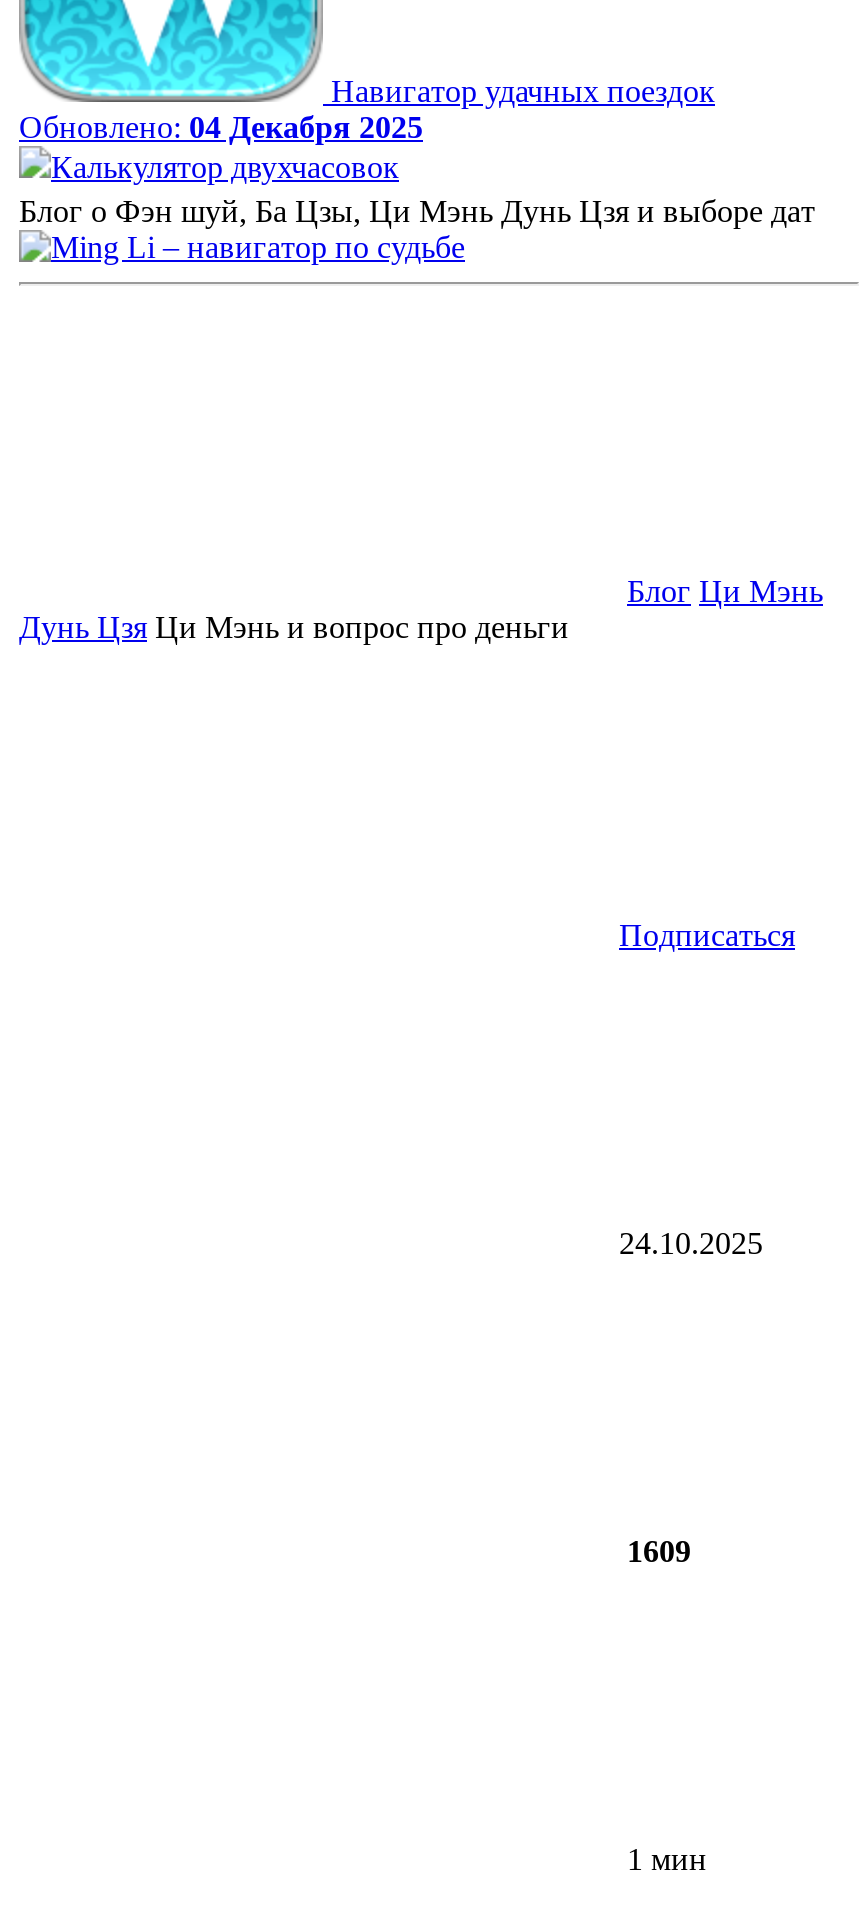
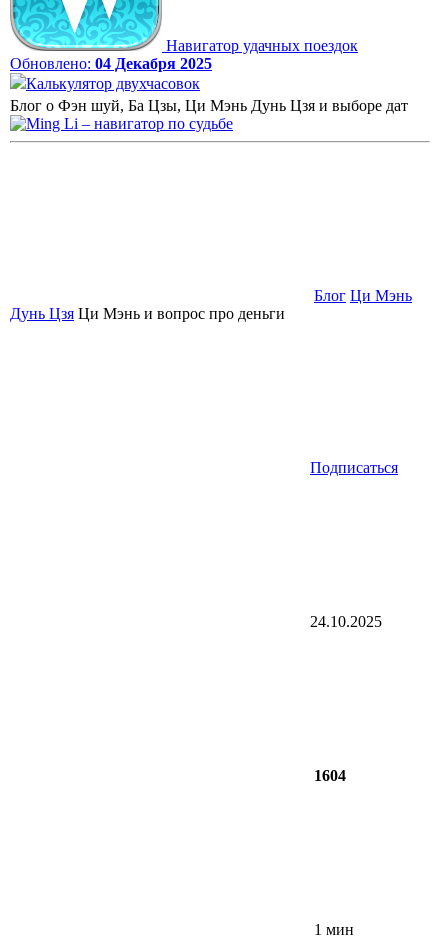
- 1609
+ 1604
